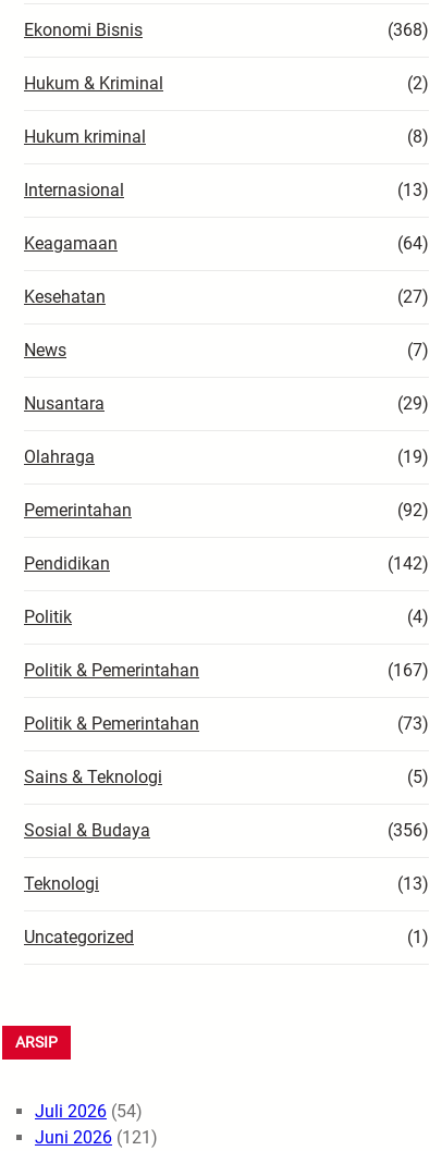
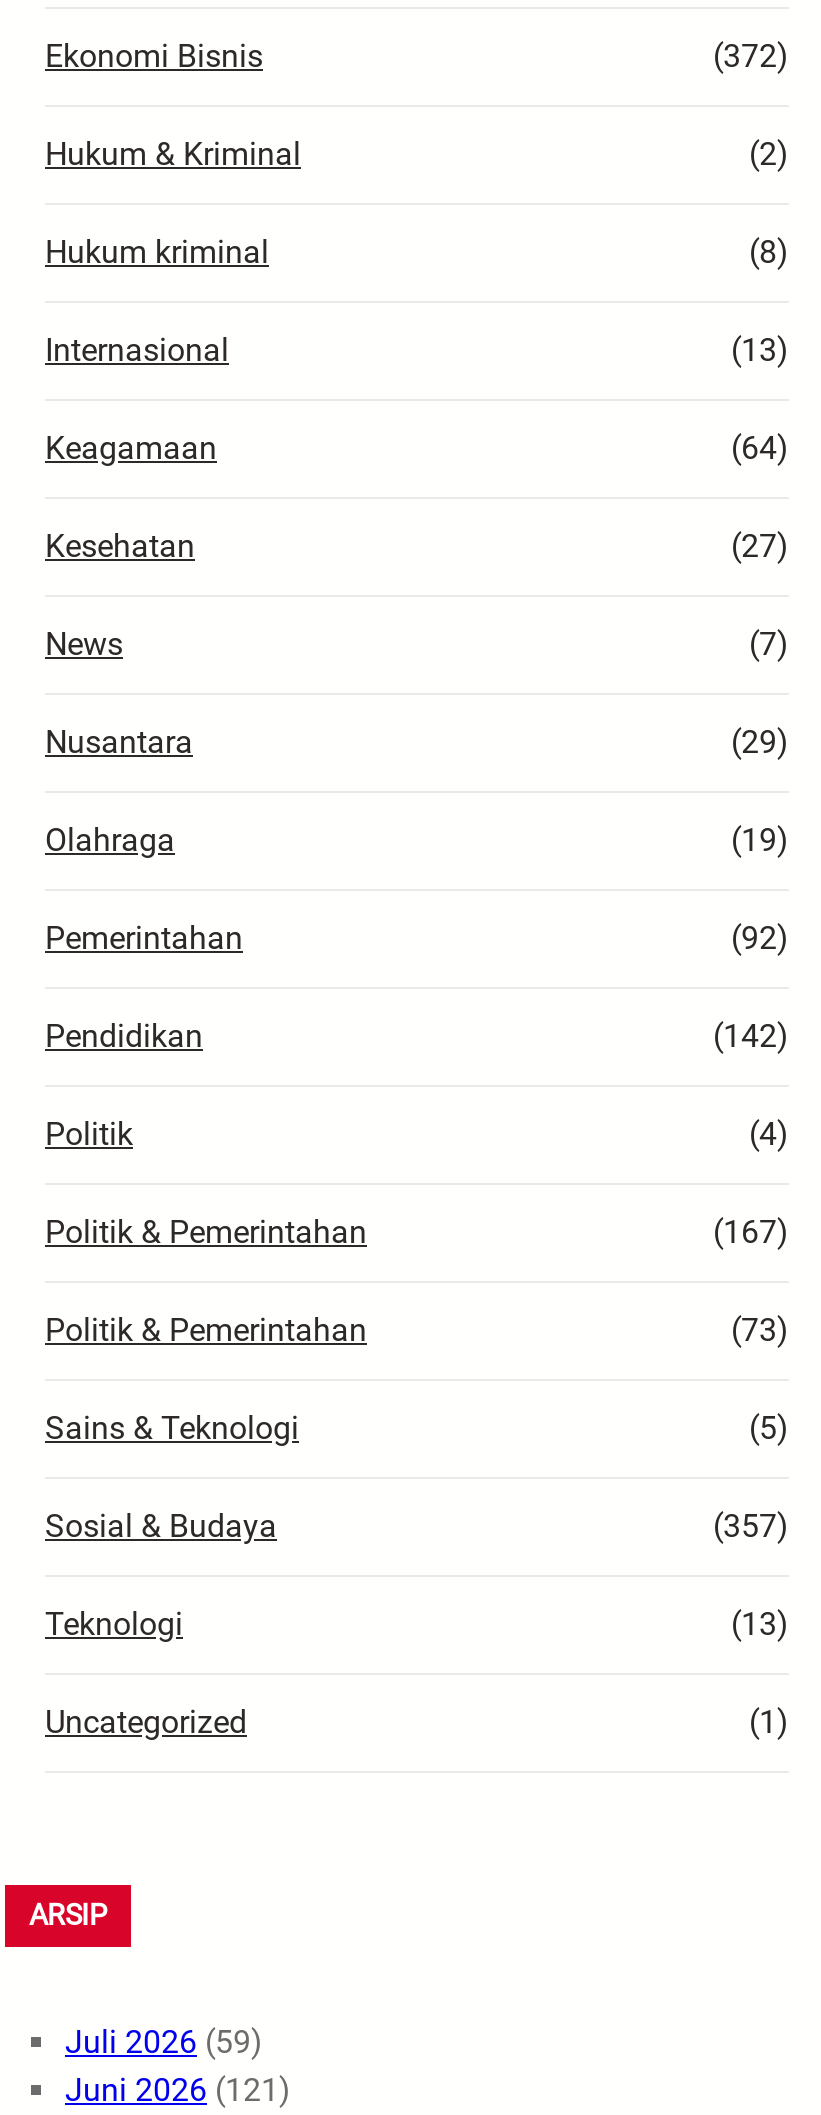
- (368)
+ (372)

- (356)
+ (357)

- Juli 2026 (54)
+ Juli 2026 (59)
